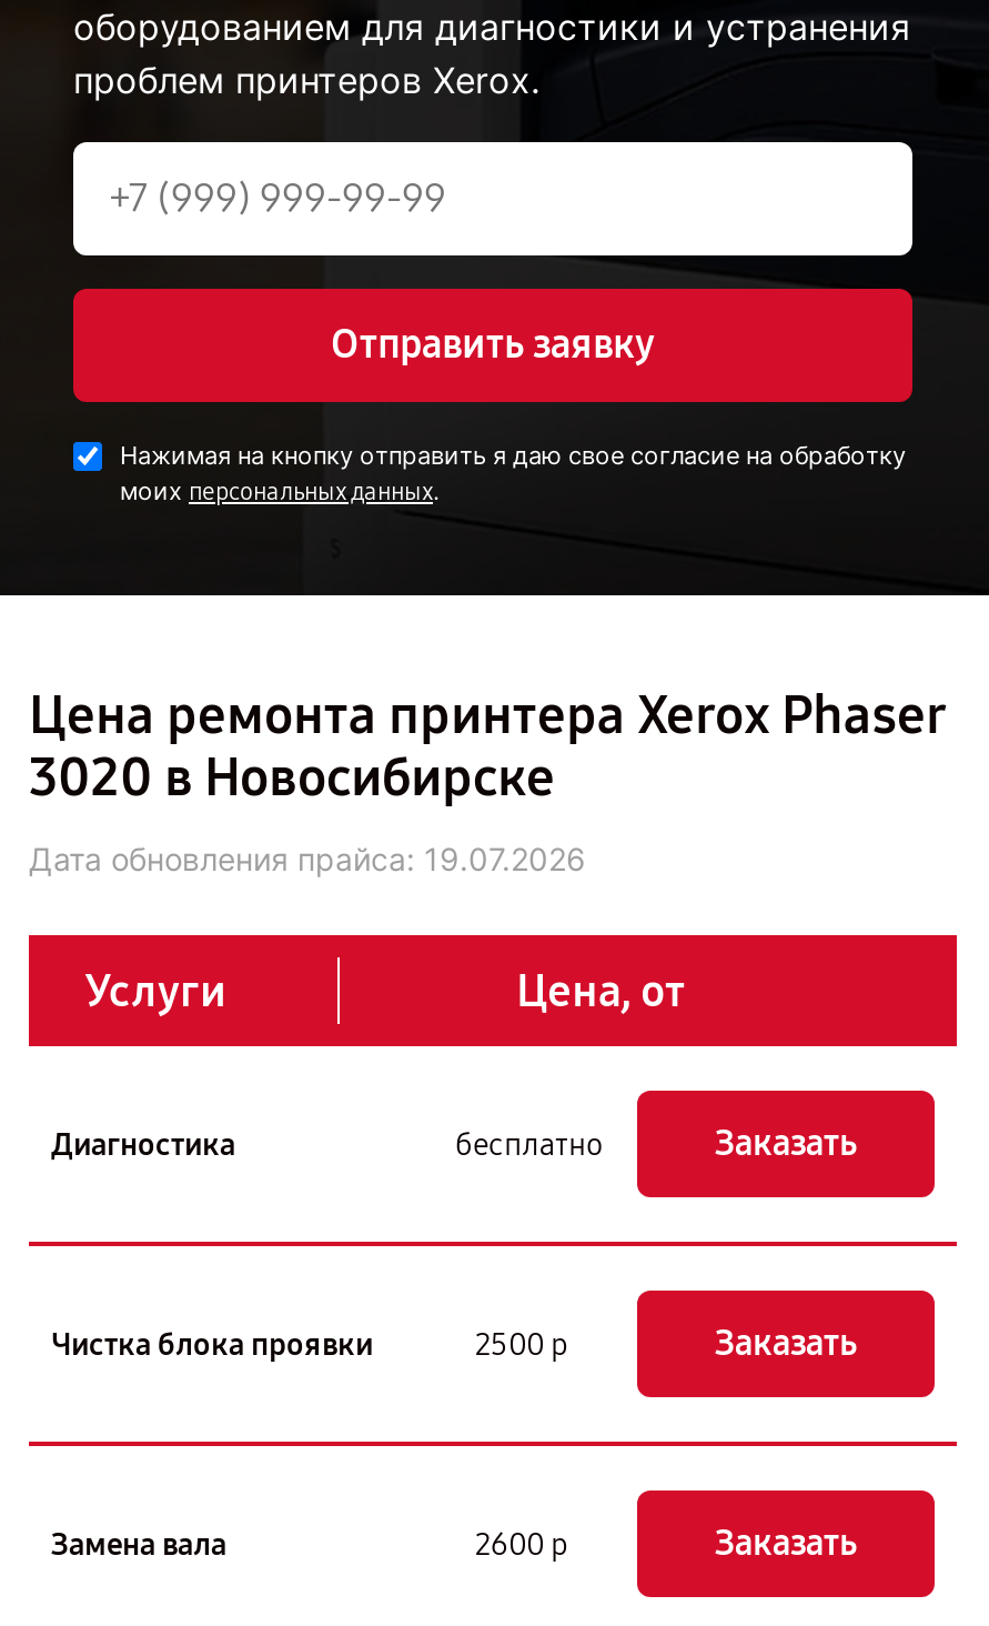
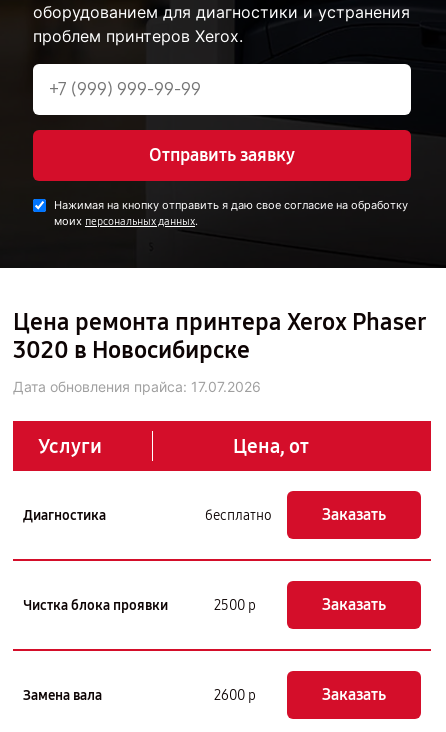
- Дата обновления прайса: 19.07.2026
+ Дата обновления прайса: 17.07.2026
